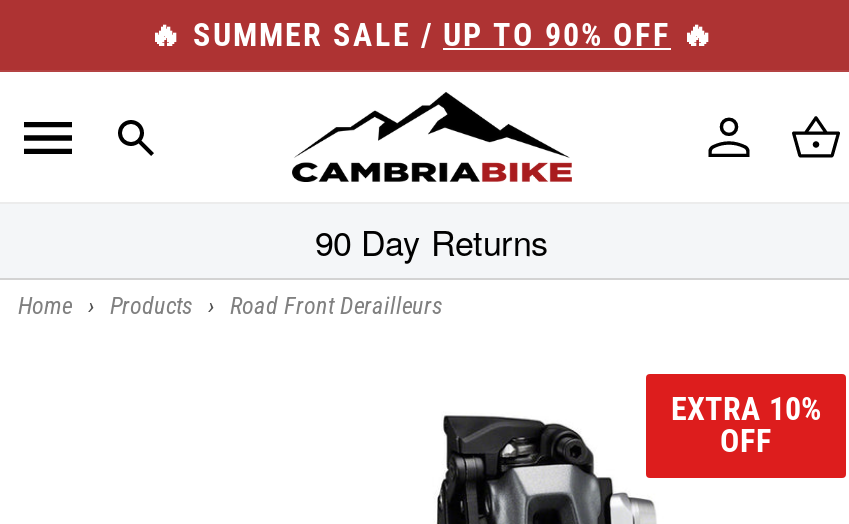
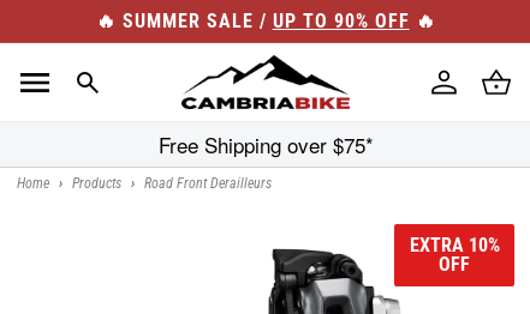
- 90 Day Returns
+ Free Shipping over $75*
